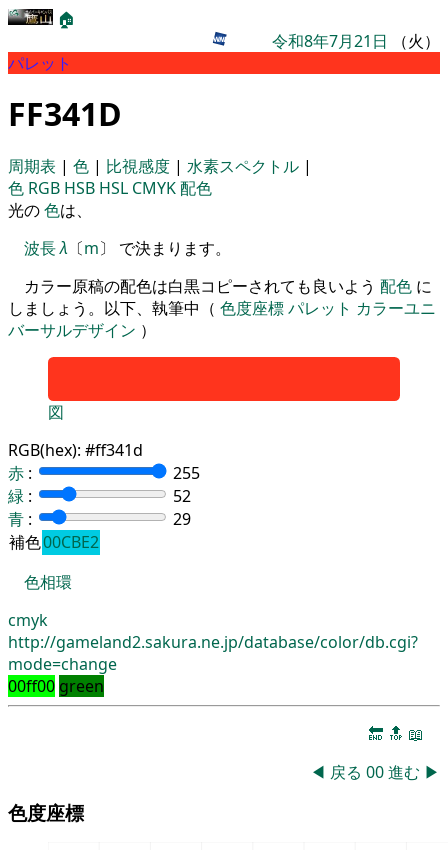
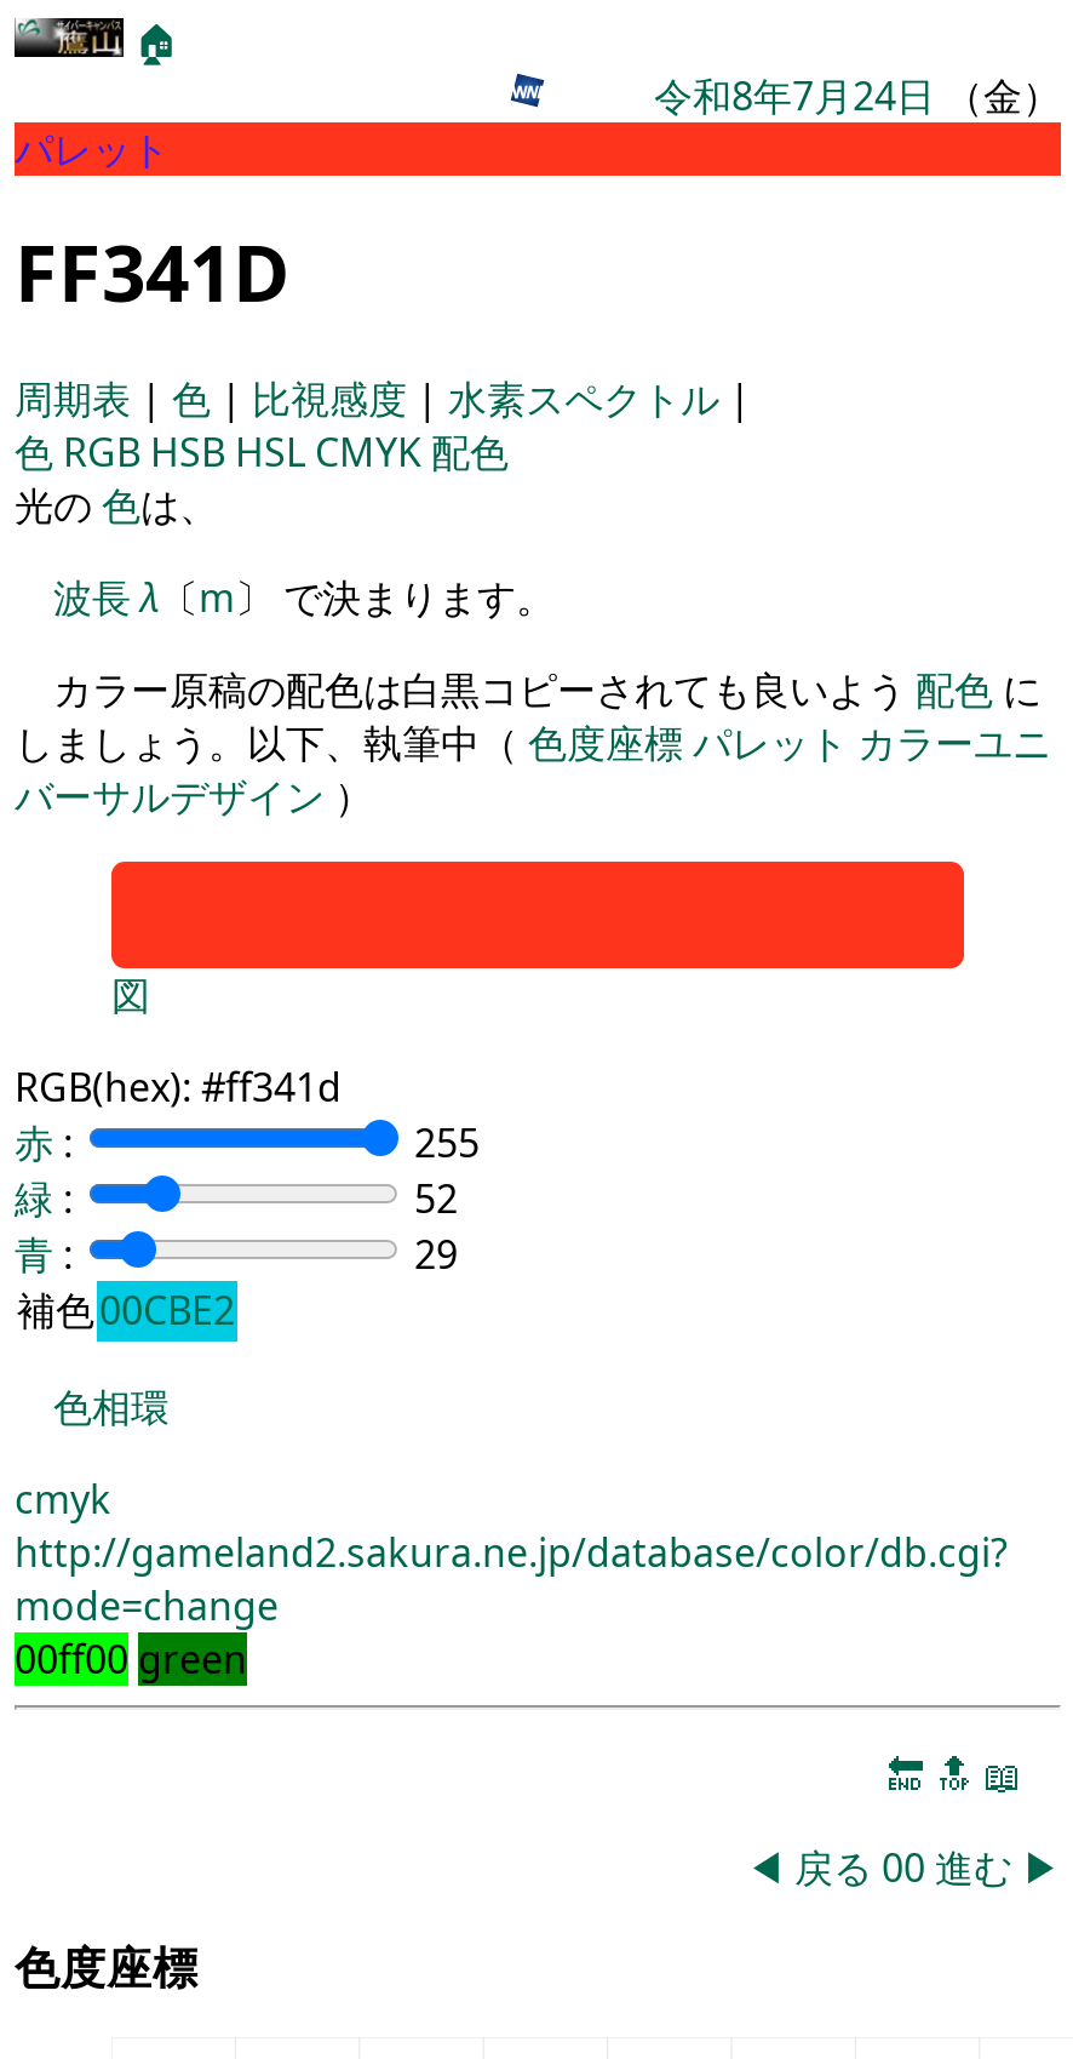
- 令和8年7月21日（火）
+ 令和8年7月24日（金）
